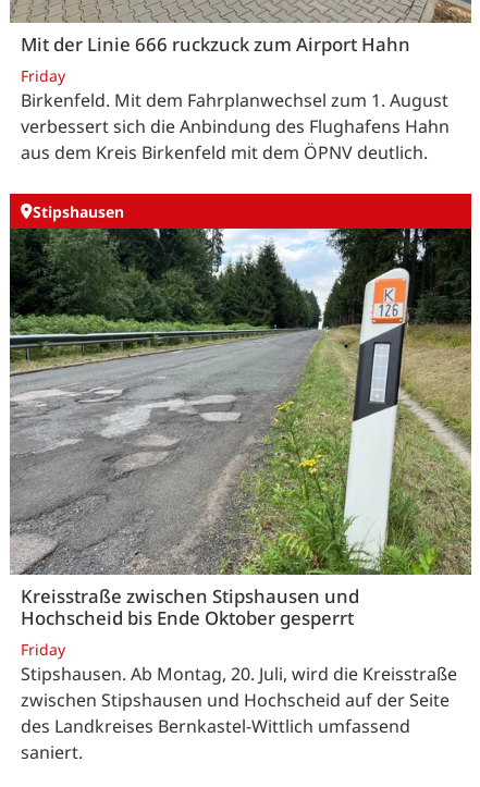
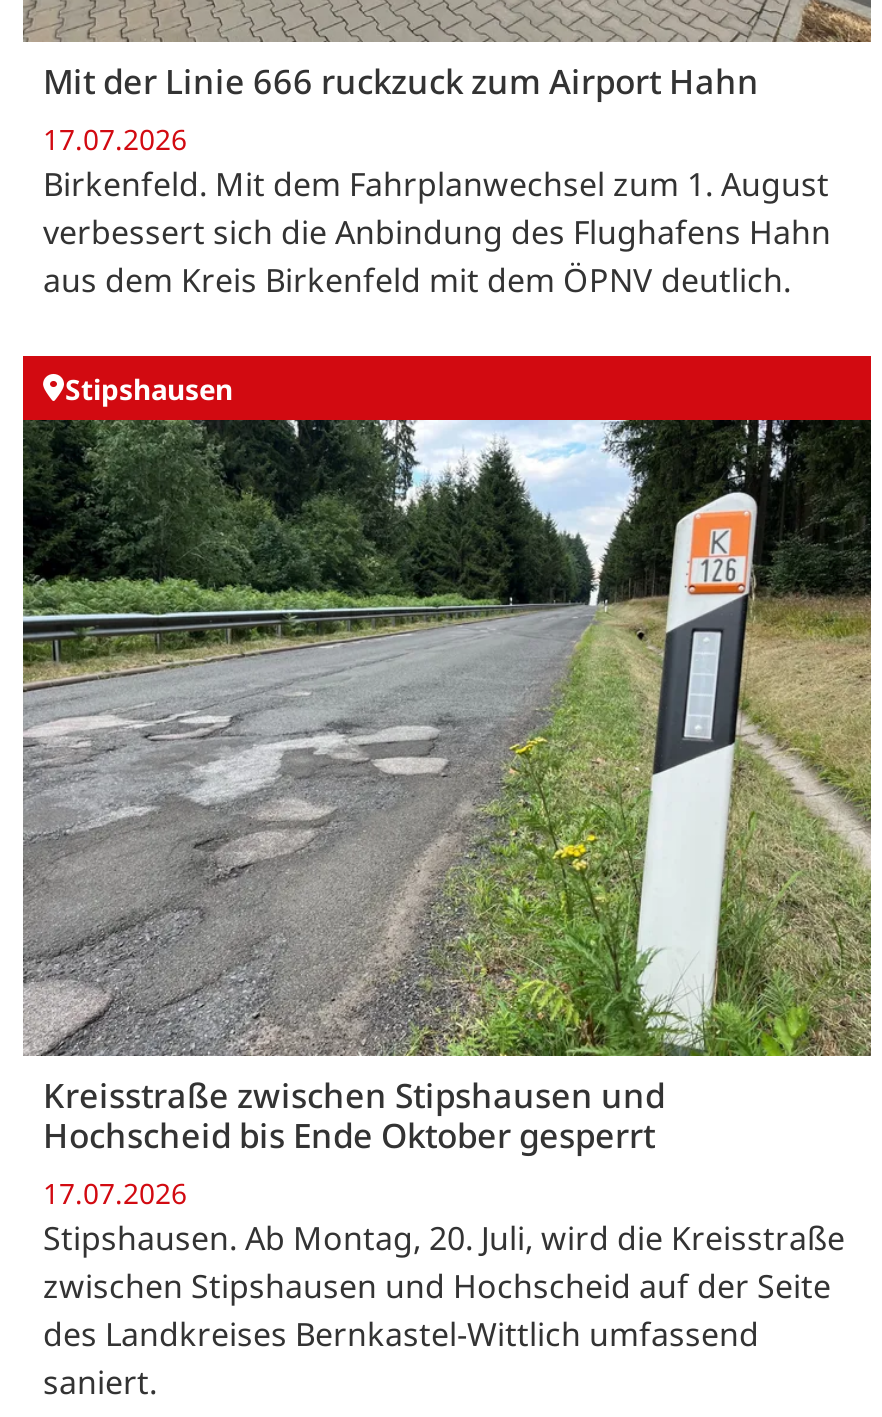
- Friday
+ 17.07.2026

- Friday
+ 17.07.2026
